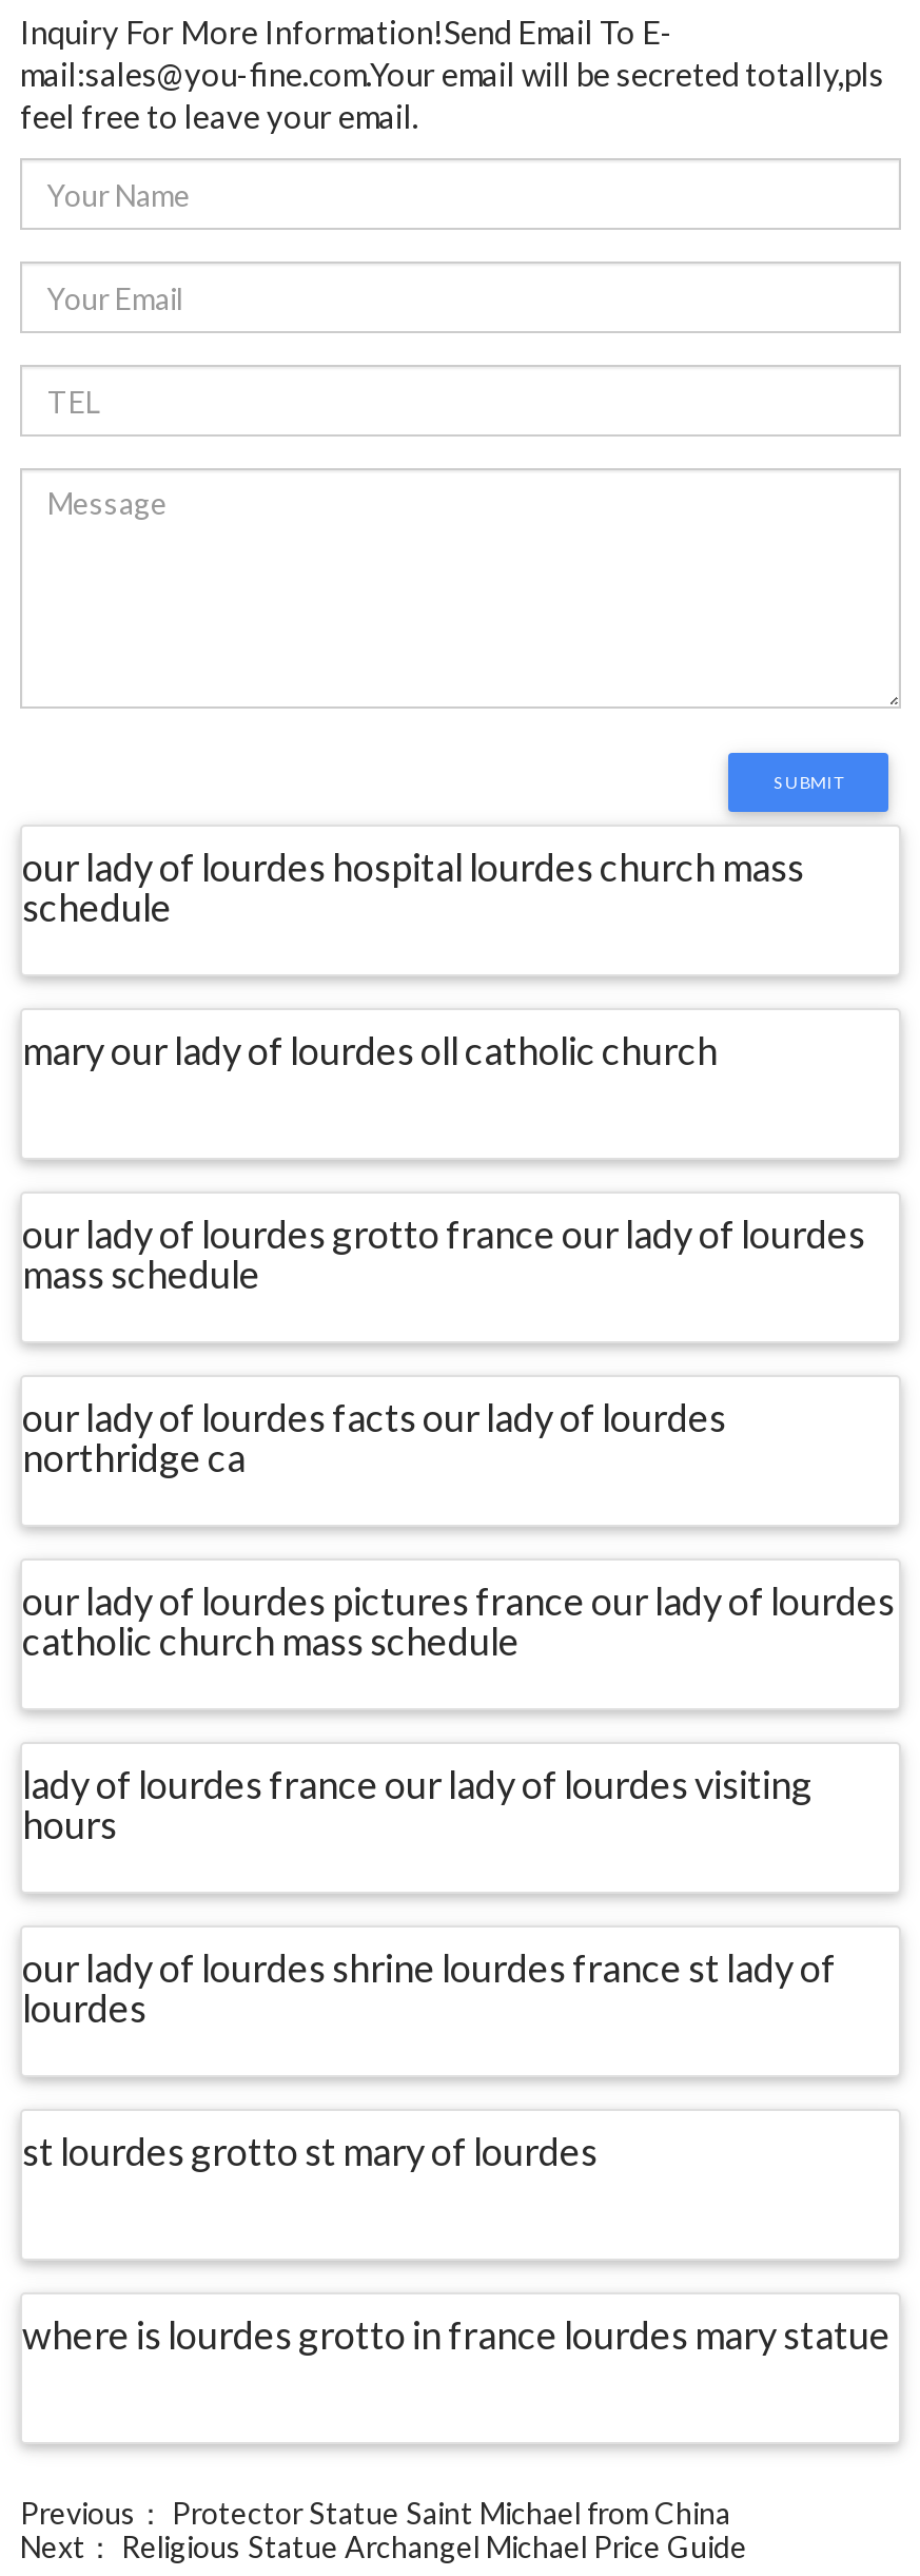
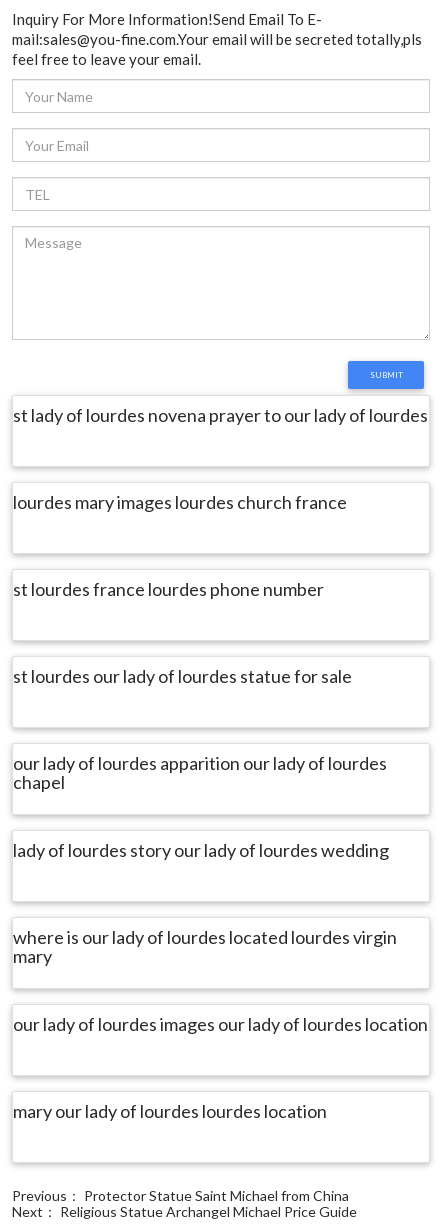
- our lady of lourdes hospital lourdes church mass
- schedule
+ st lady of lourdes novena prayer to our lady of lourdes

- mary our lady of lourdes oll catholic church
+ lourdes mary images lourdes church france

- our lady of lourdes grotto france our lady of lourdes
- mass schedule
+ st lourdes france lourdes phone number

- our lady of lourdes facts our lady of lourdes
- northridge ca
+ st lourdes our lady of lourdes statue for sale

- our lady of lourdes pictures france our lady of lourdes
- catholic church mass schedule
+ our lady of lourdes apparition our lady of lourdes
+ chapel

- lady of lourdes france our lady of lourdes visiting
- hours
+ lady of lourdes story our lady of lourdes wedding

- our lady of lourdes shrine lourdes france st lady of
- lourdes
+ where is our lady of lourdes located lourdes virgin
+ mary

- st lourdes grotto st mary of lourdes
+ our lady of lourdes images our lady of lourdes location

- where is lourdes grotto in france lourdes mary statue
+ mary our lady of lourdes lourdes location
